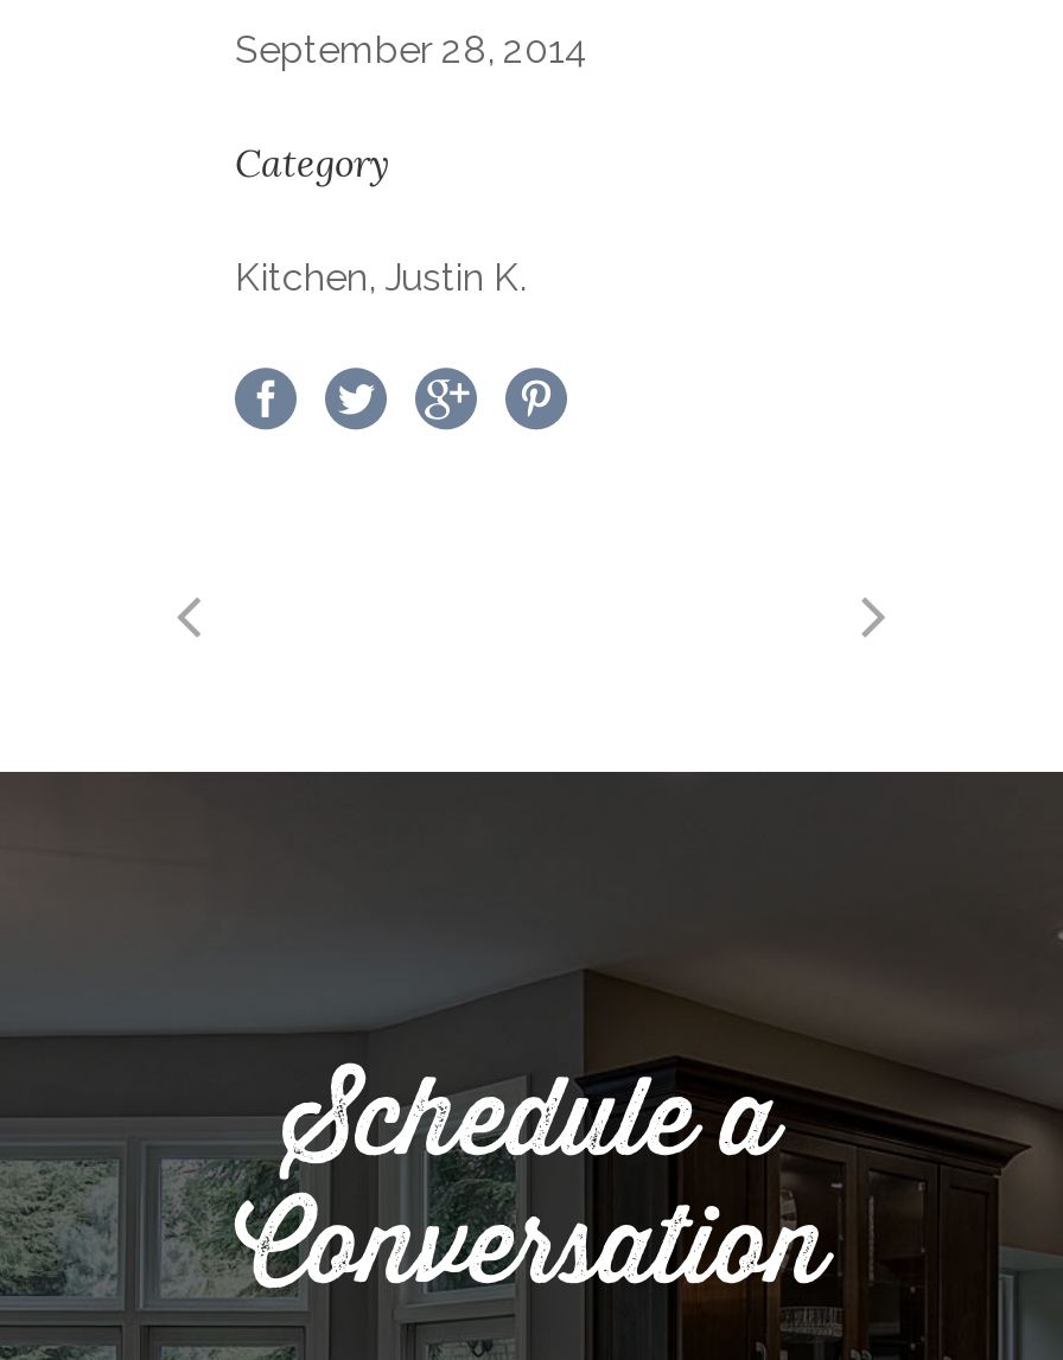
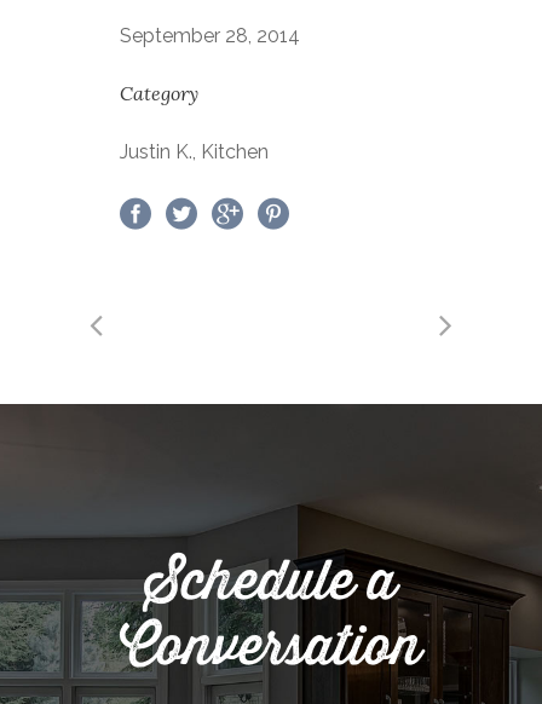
- Kitchen, Justin K.
+ Justin K., Kitchen
